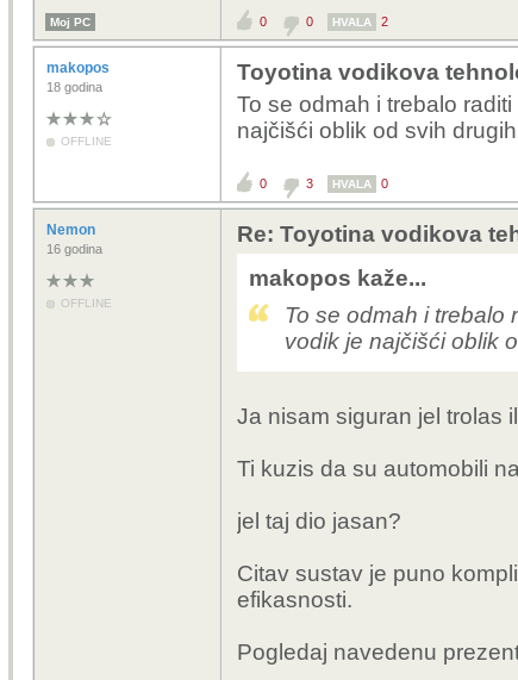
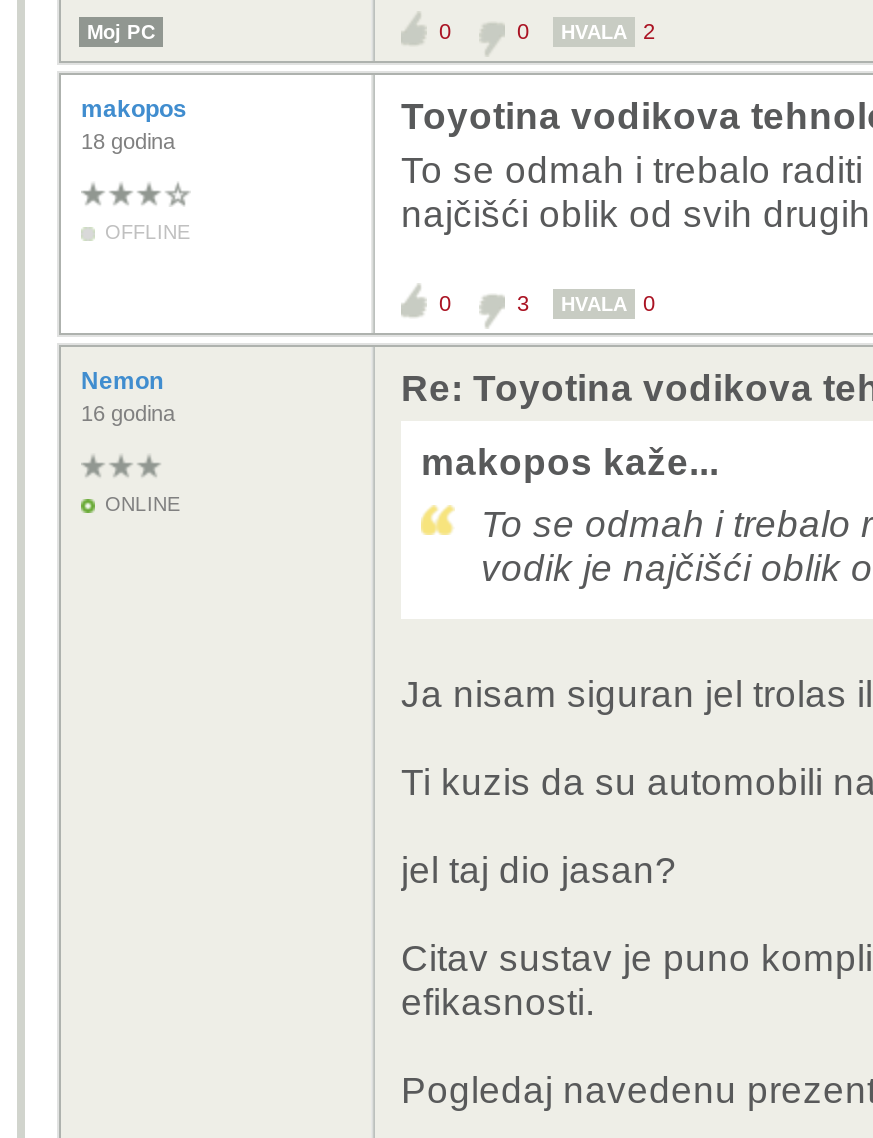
- OFFLINE
+ ONLINE
